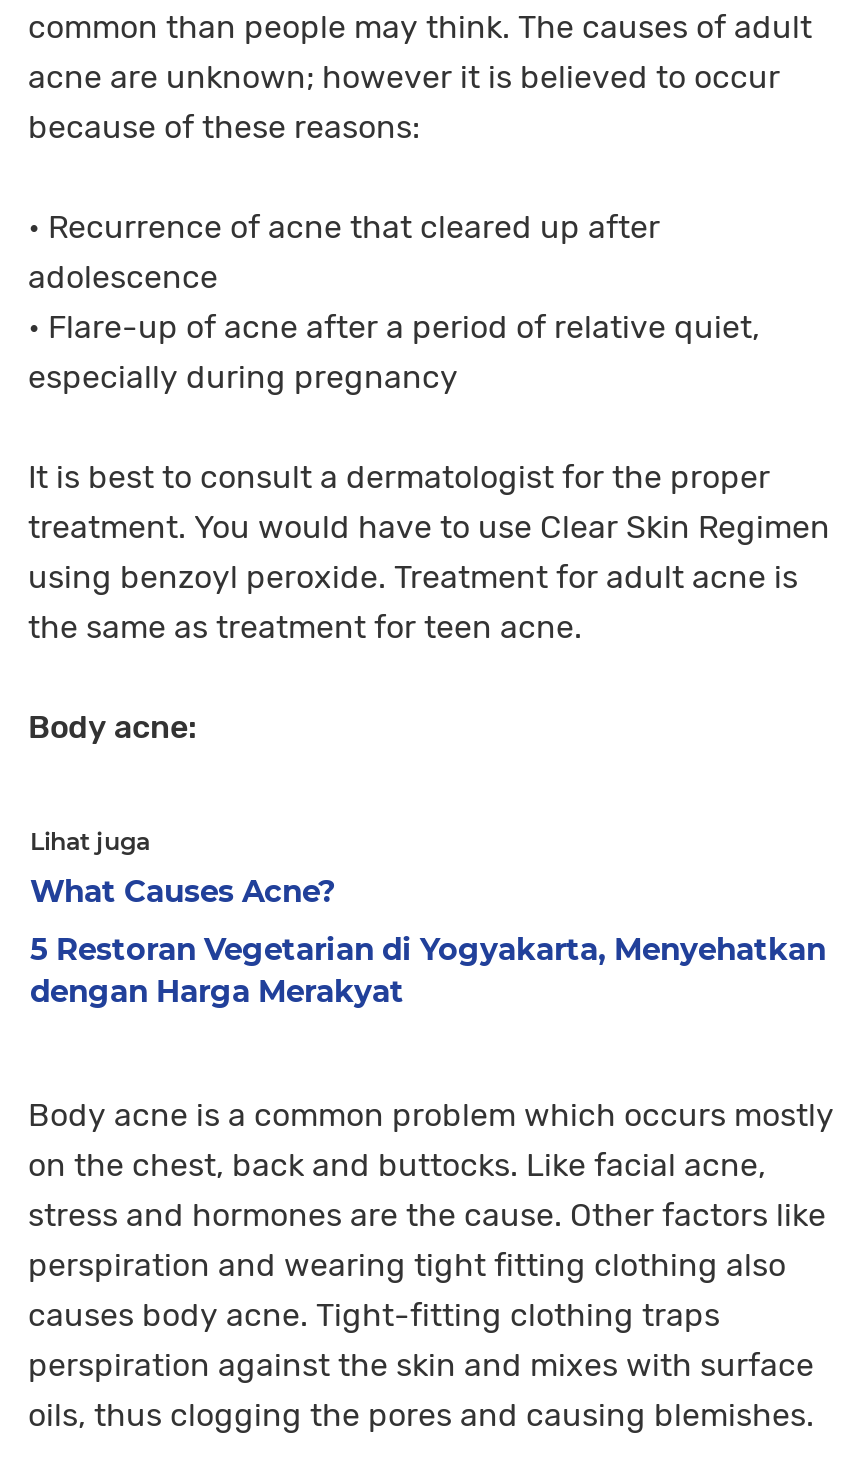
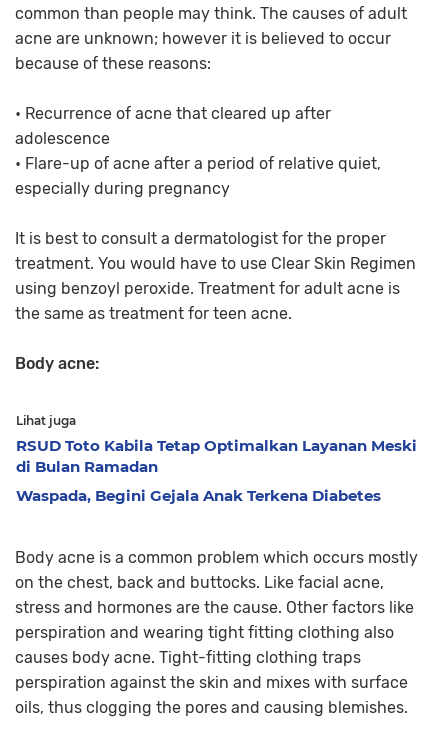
- What Causes Acne?
+ RSUD Toto Kabila Tetap Optimalkan Layanan Meski
+ di Bulan Ramadan

- 5 Restoran Vegetarian di Yogyakarta, Menyehatkan
- dengan Harga Merakyat
+ Waspada, Begini Gejala Anak Terkena Diabetes
